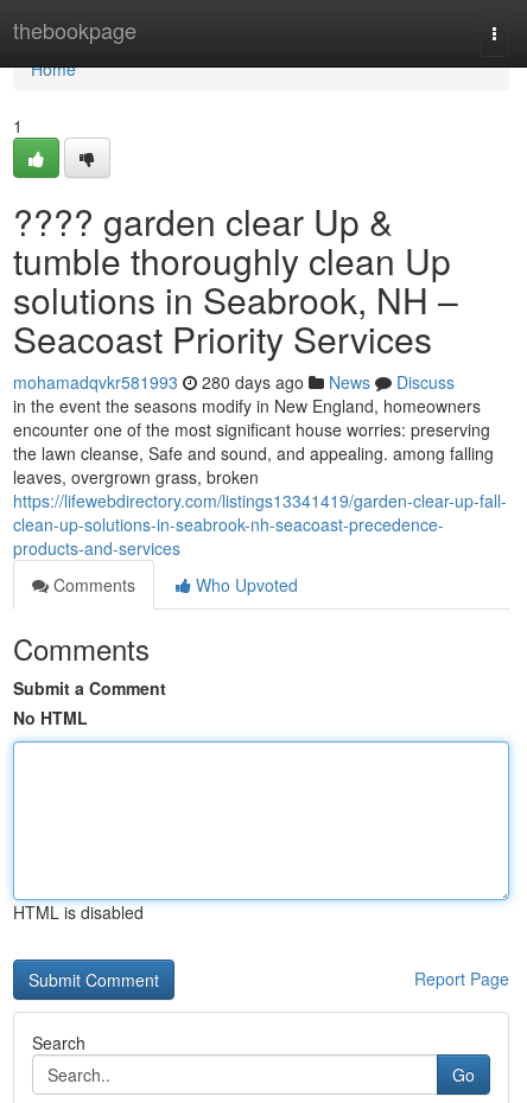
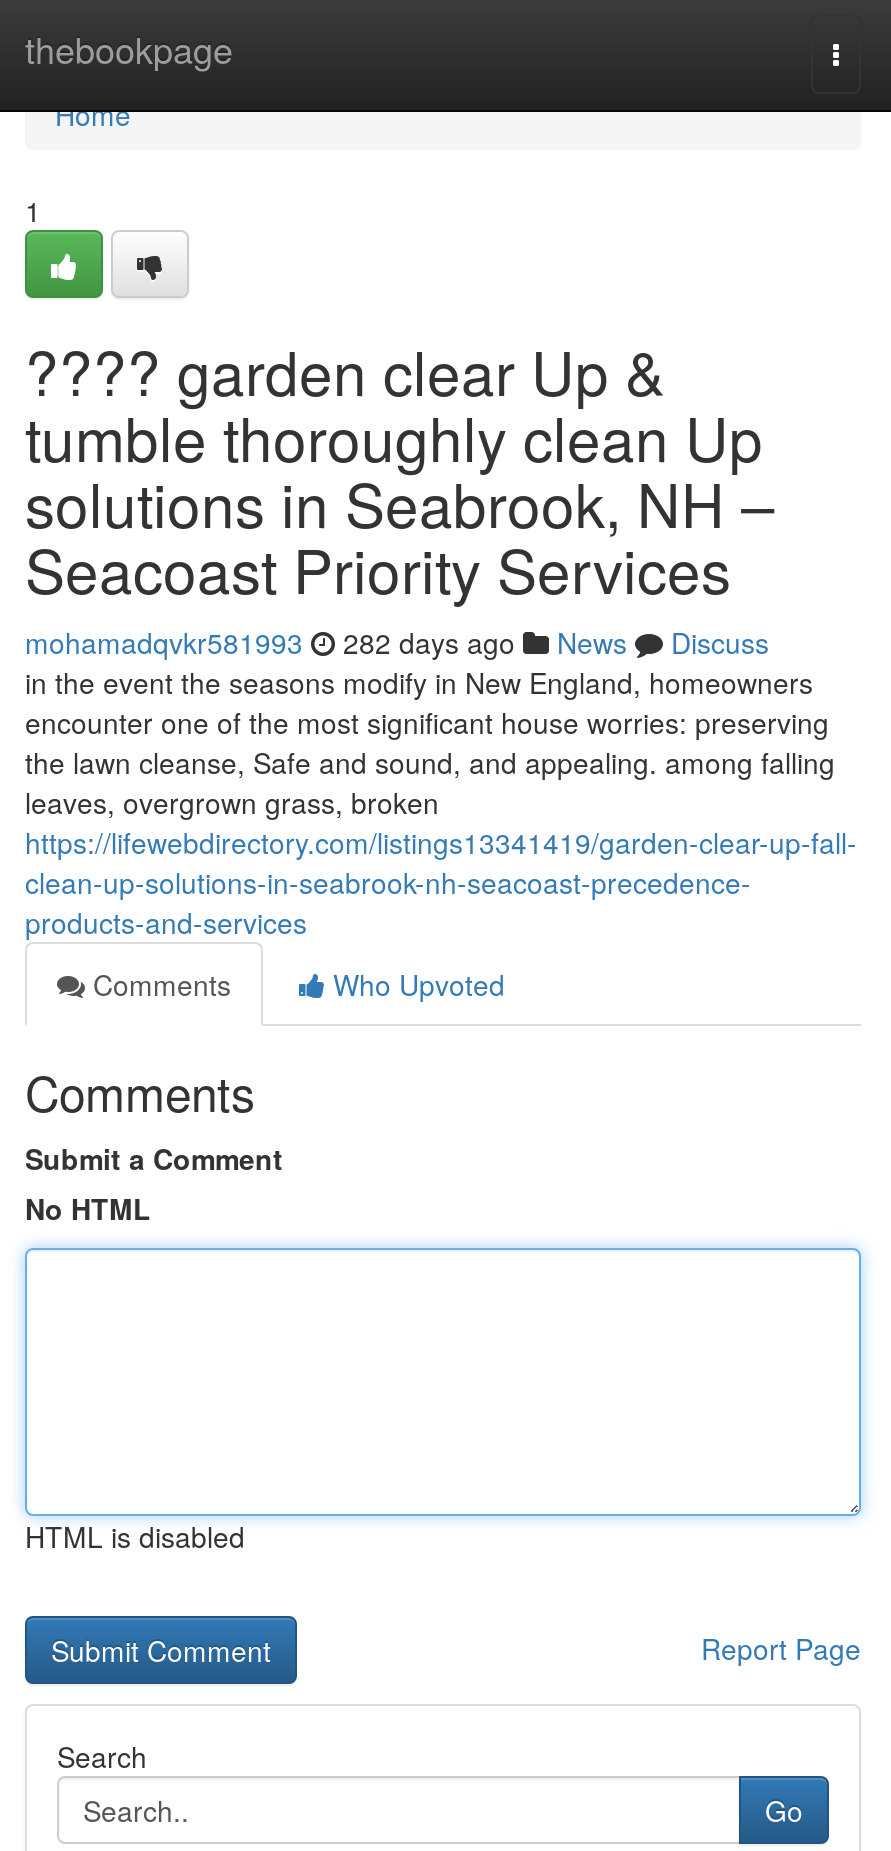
- mohamadqvkr581993 280 days ago News Discuss
+ mohamadqvkr581993 282 days ago News Discuss
